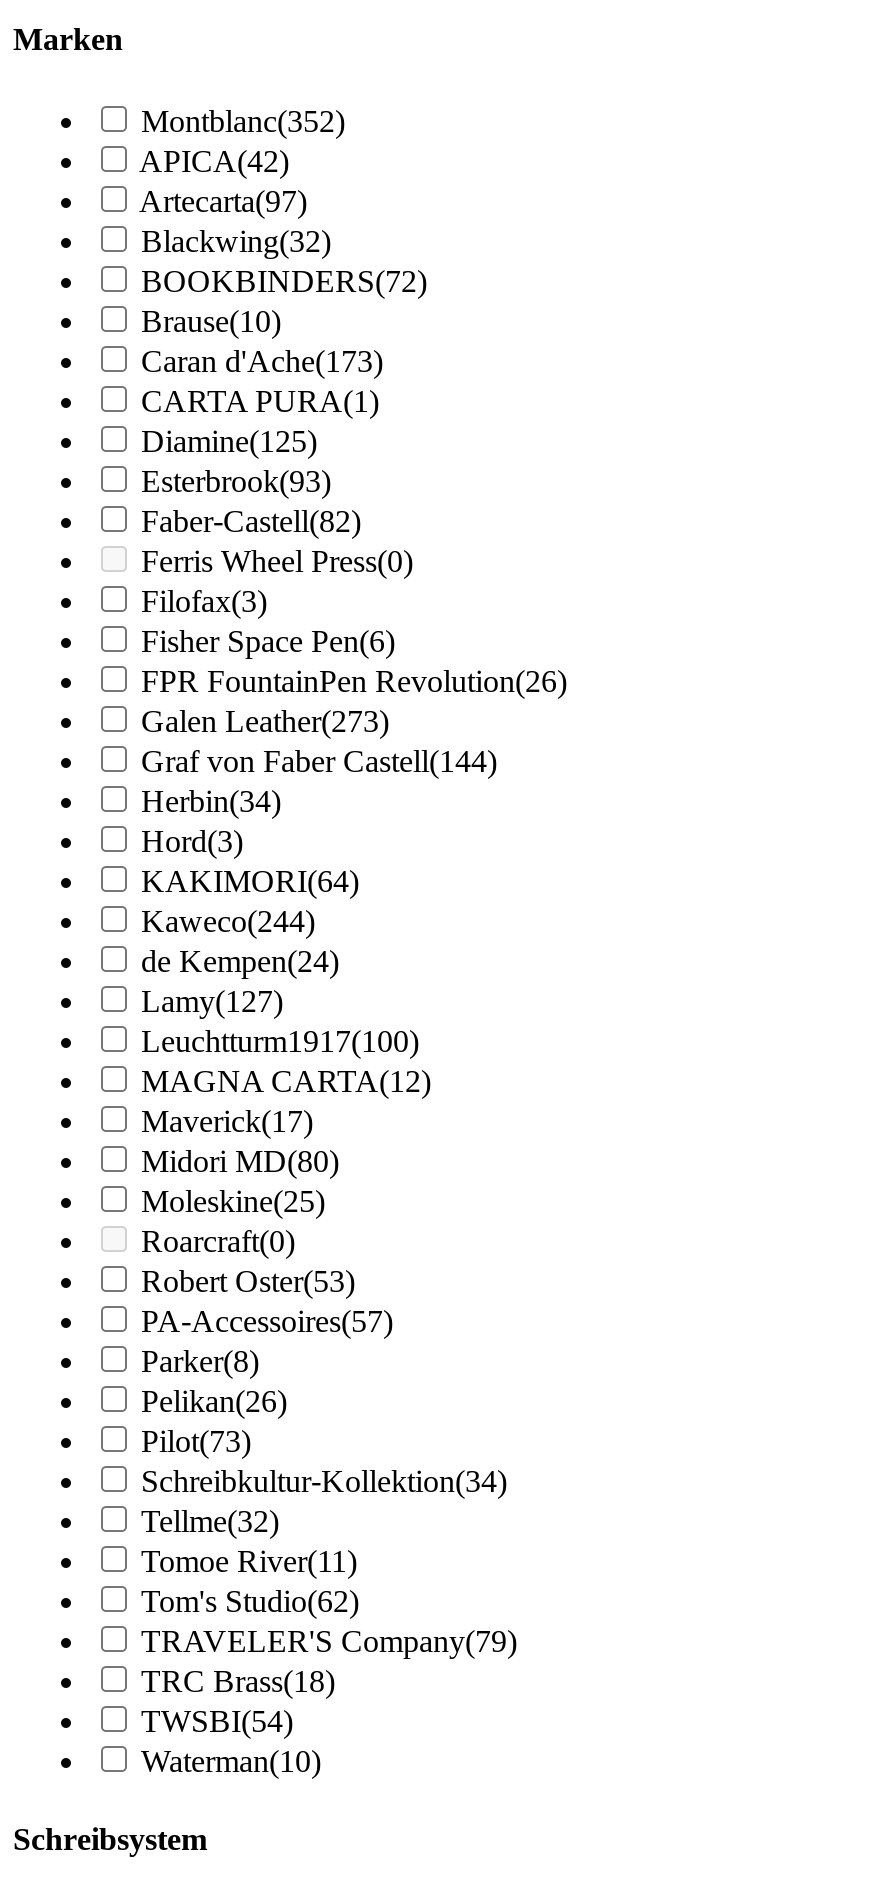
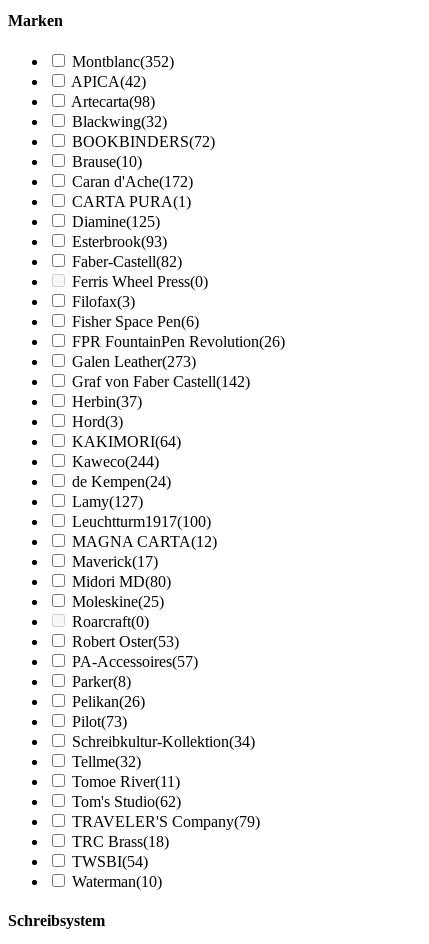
- Artecarta(97)
+ Artecarta(98)

- Caran d'Ache(173)
+ Caran d'Ache(172)

- Graf von Faber Castell(144)
+ Graf von Faber Castell(142)

- Herbin(34)
+ Herbin(37)
